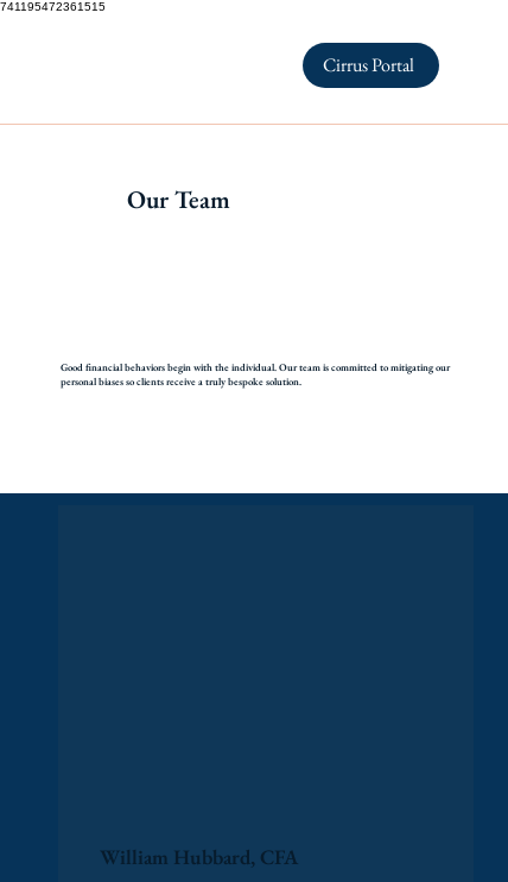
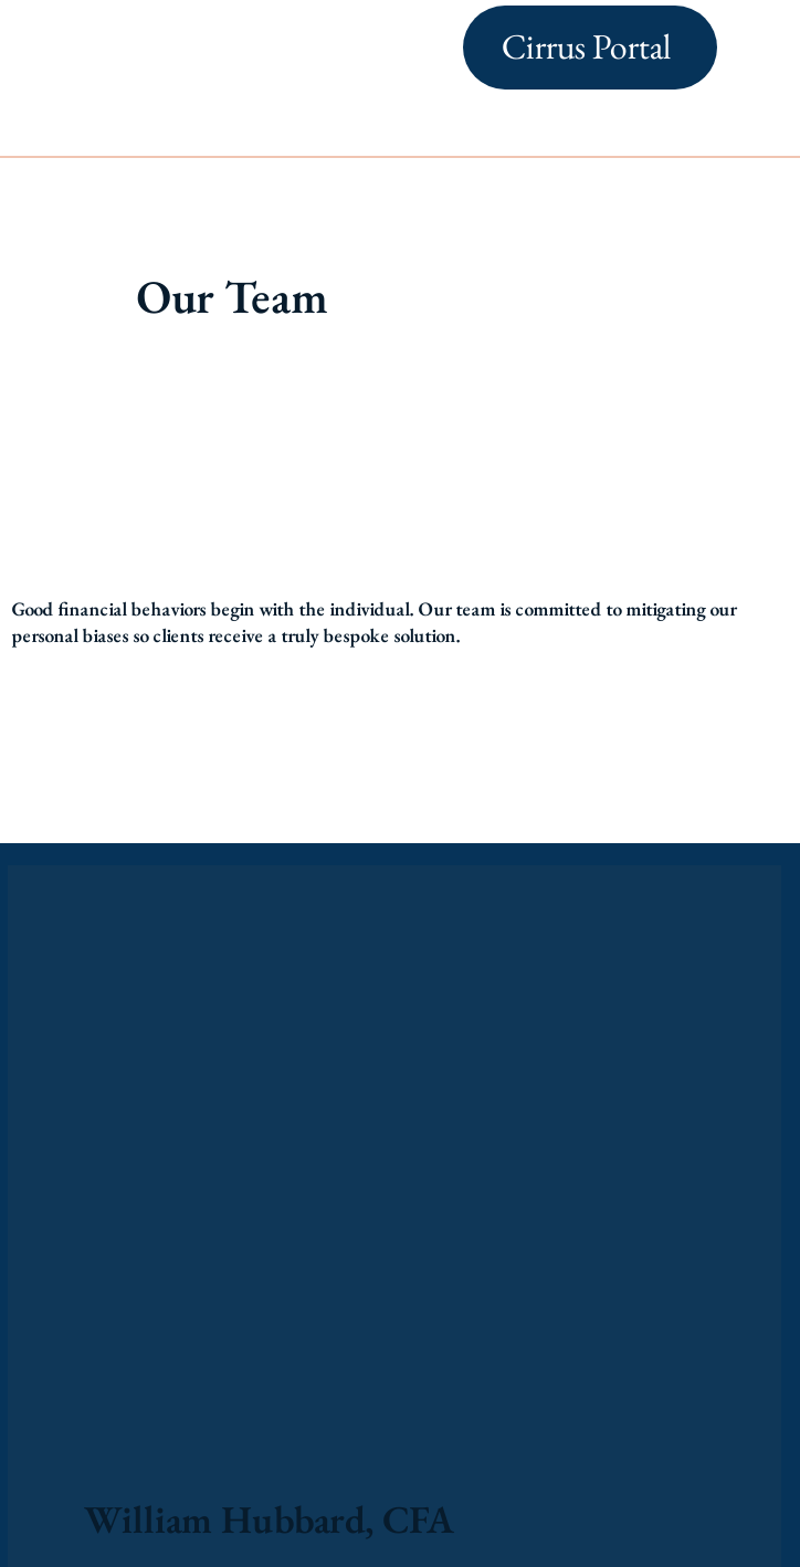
- 741195472361515
